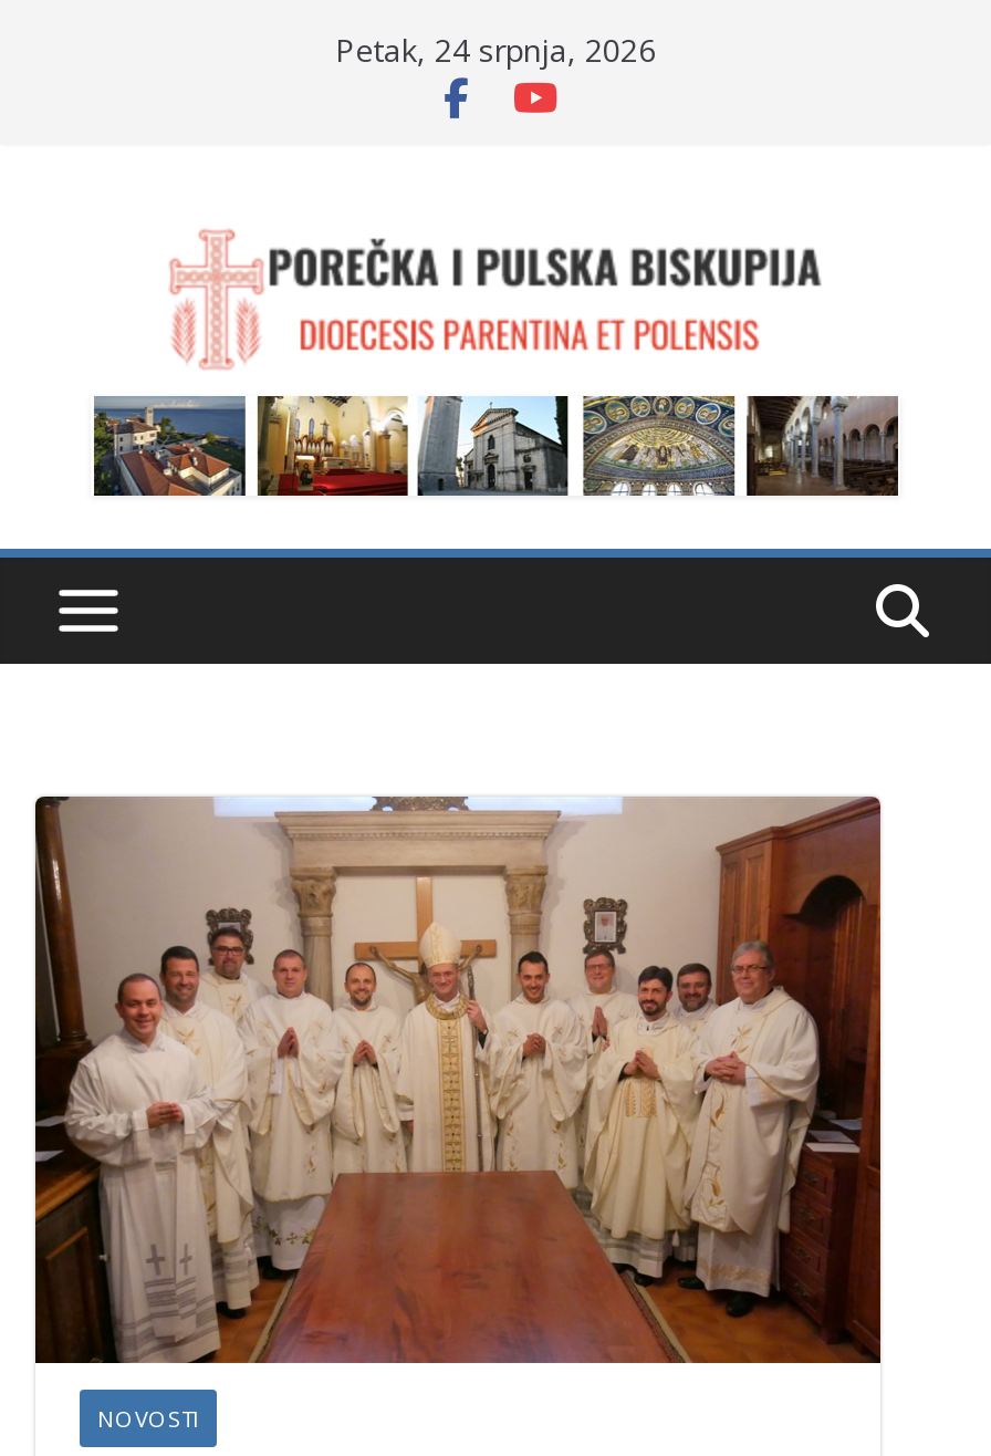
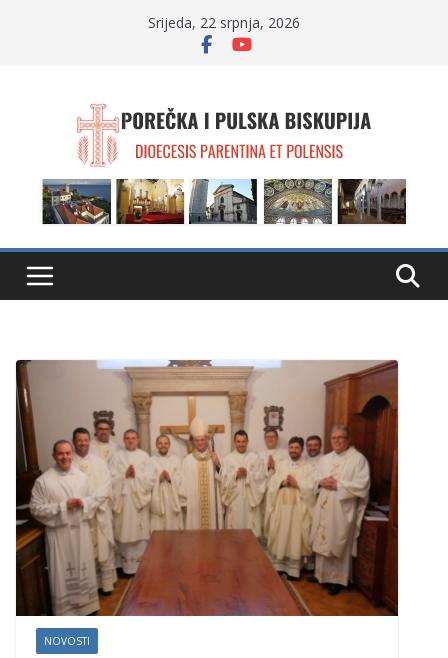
- Petak, 24 srpnja, 2026
+ Srijeda, 22 srpnja, 2026
